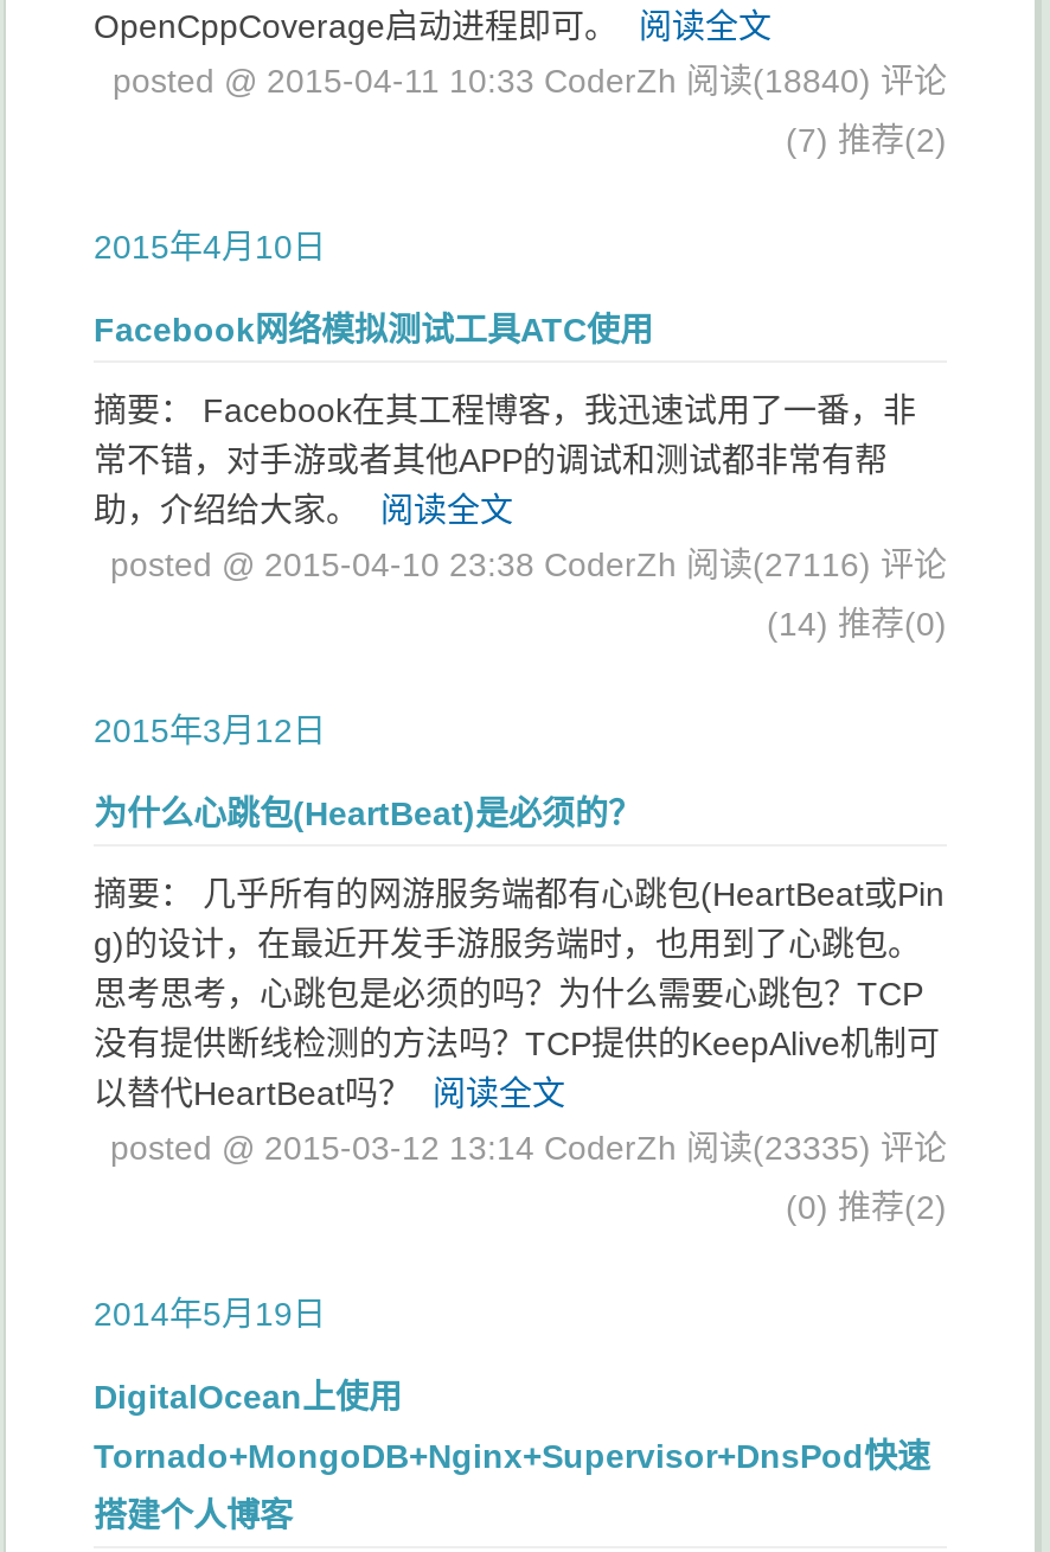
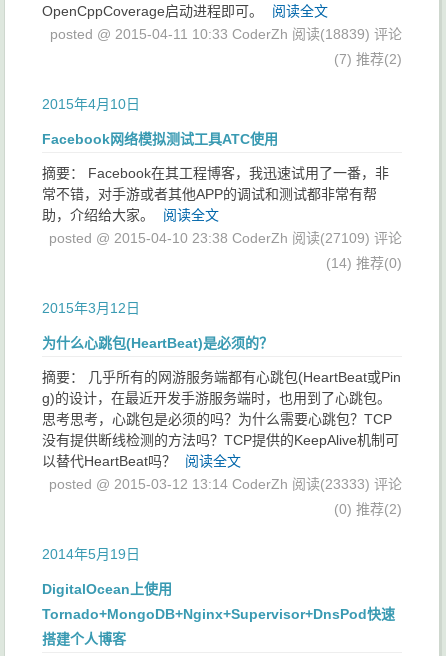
- posted @ 2015-04-11 10:33 CoderZh阅读(18840) 评论
+ posted @ 2015-04-11 10:33 CoderZh阅读(18839) 评论

- posted @ 2015-04-10 23:38 CoderZh阅读(27116) 评论
+ posted @ 2015-04-10 23:38 CoderZh阅读(27109) 评论

- posted @ 2015-03-12 13:14 CoderZh阅读(23335) 评论
+ posted @ 2015-03-12 13:14 CoderZh阅读(23333) 评论
